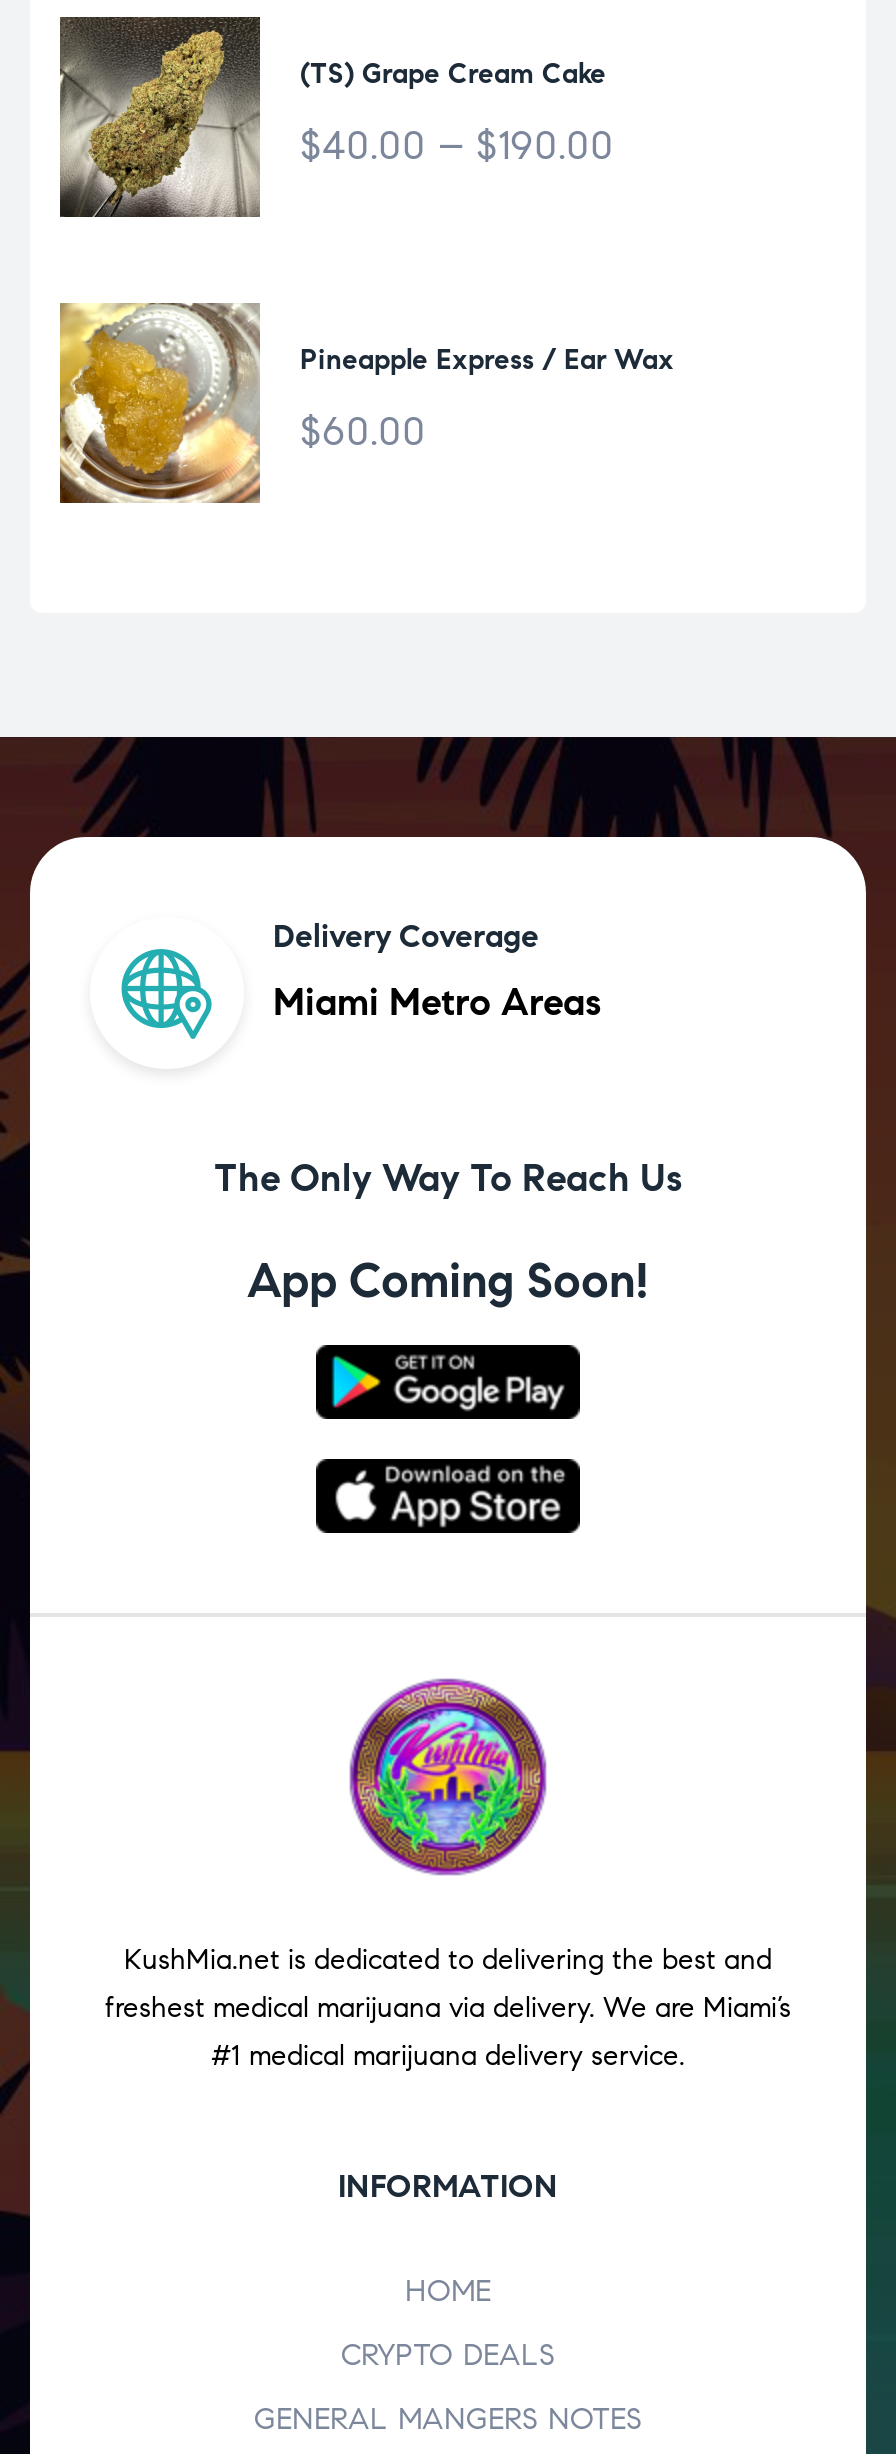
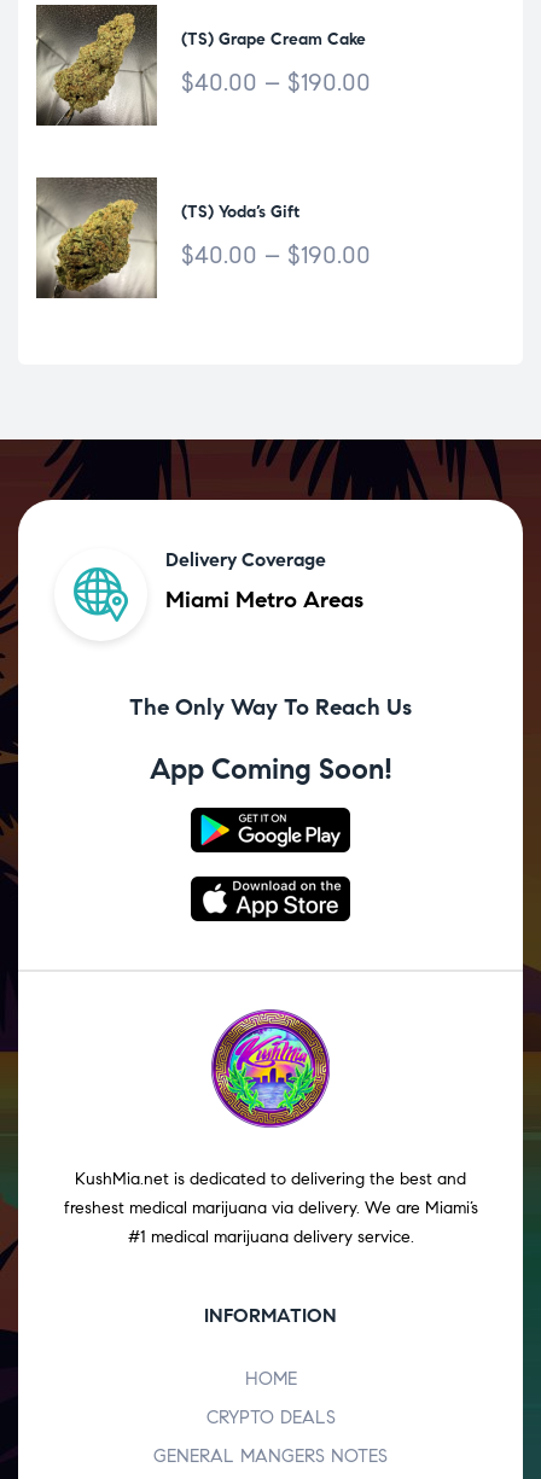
- [image]
- Pineapple Express / Ear Wax
+ [image]
+ (TS) Yoda’s Gift

- $60.00
+ $40.00 – $190.00
